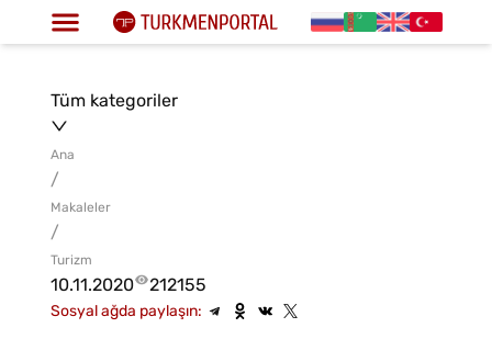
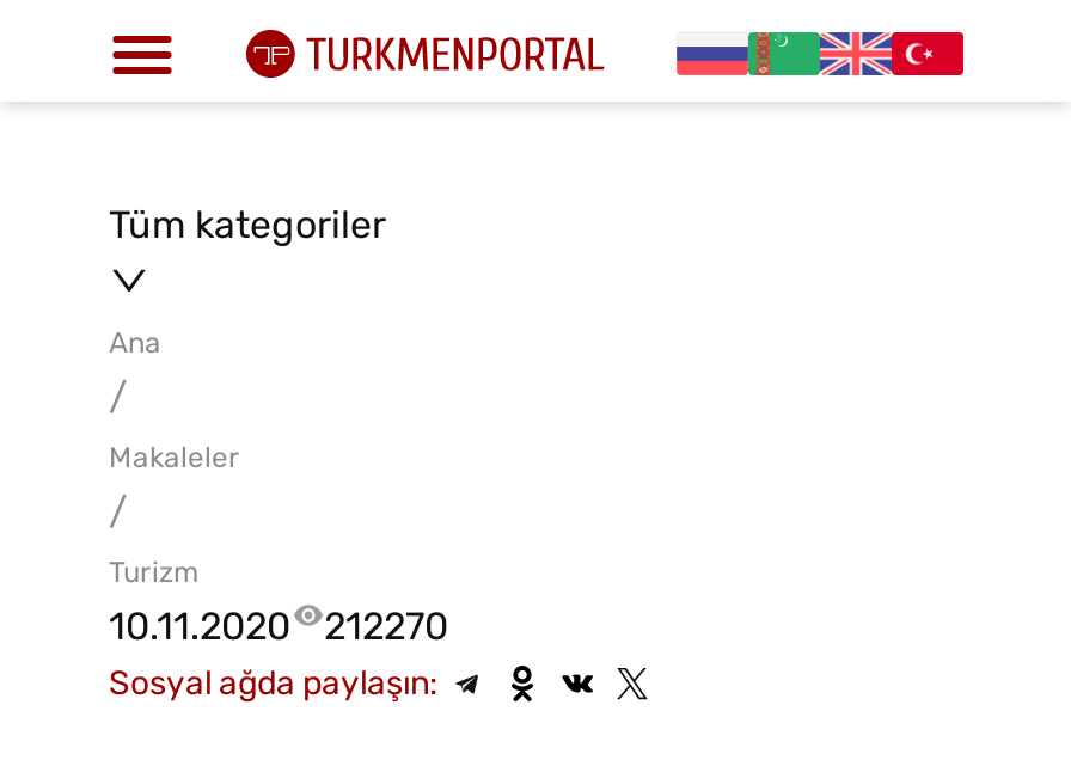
- 10.11.2020 212155
+ 10.11.2020 212270
